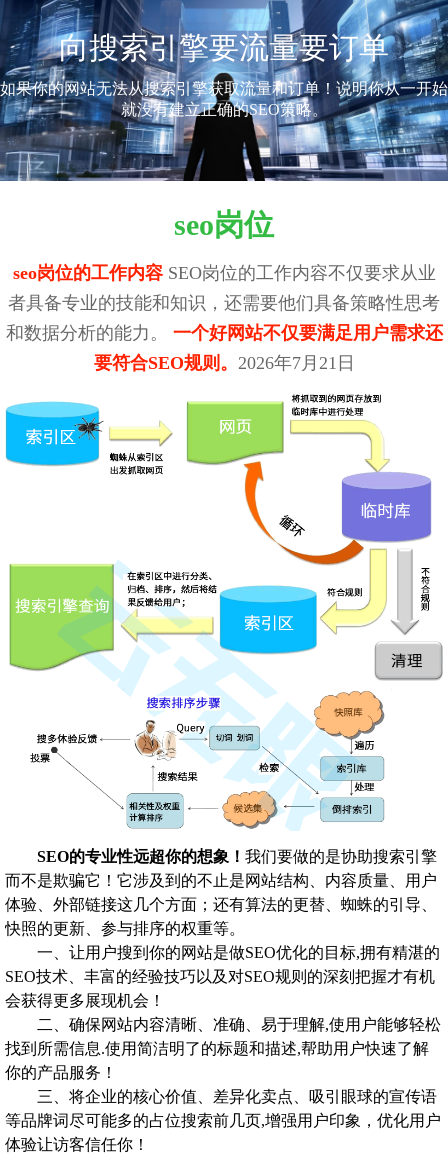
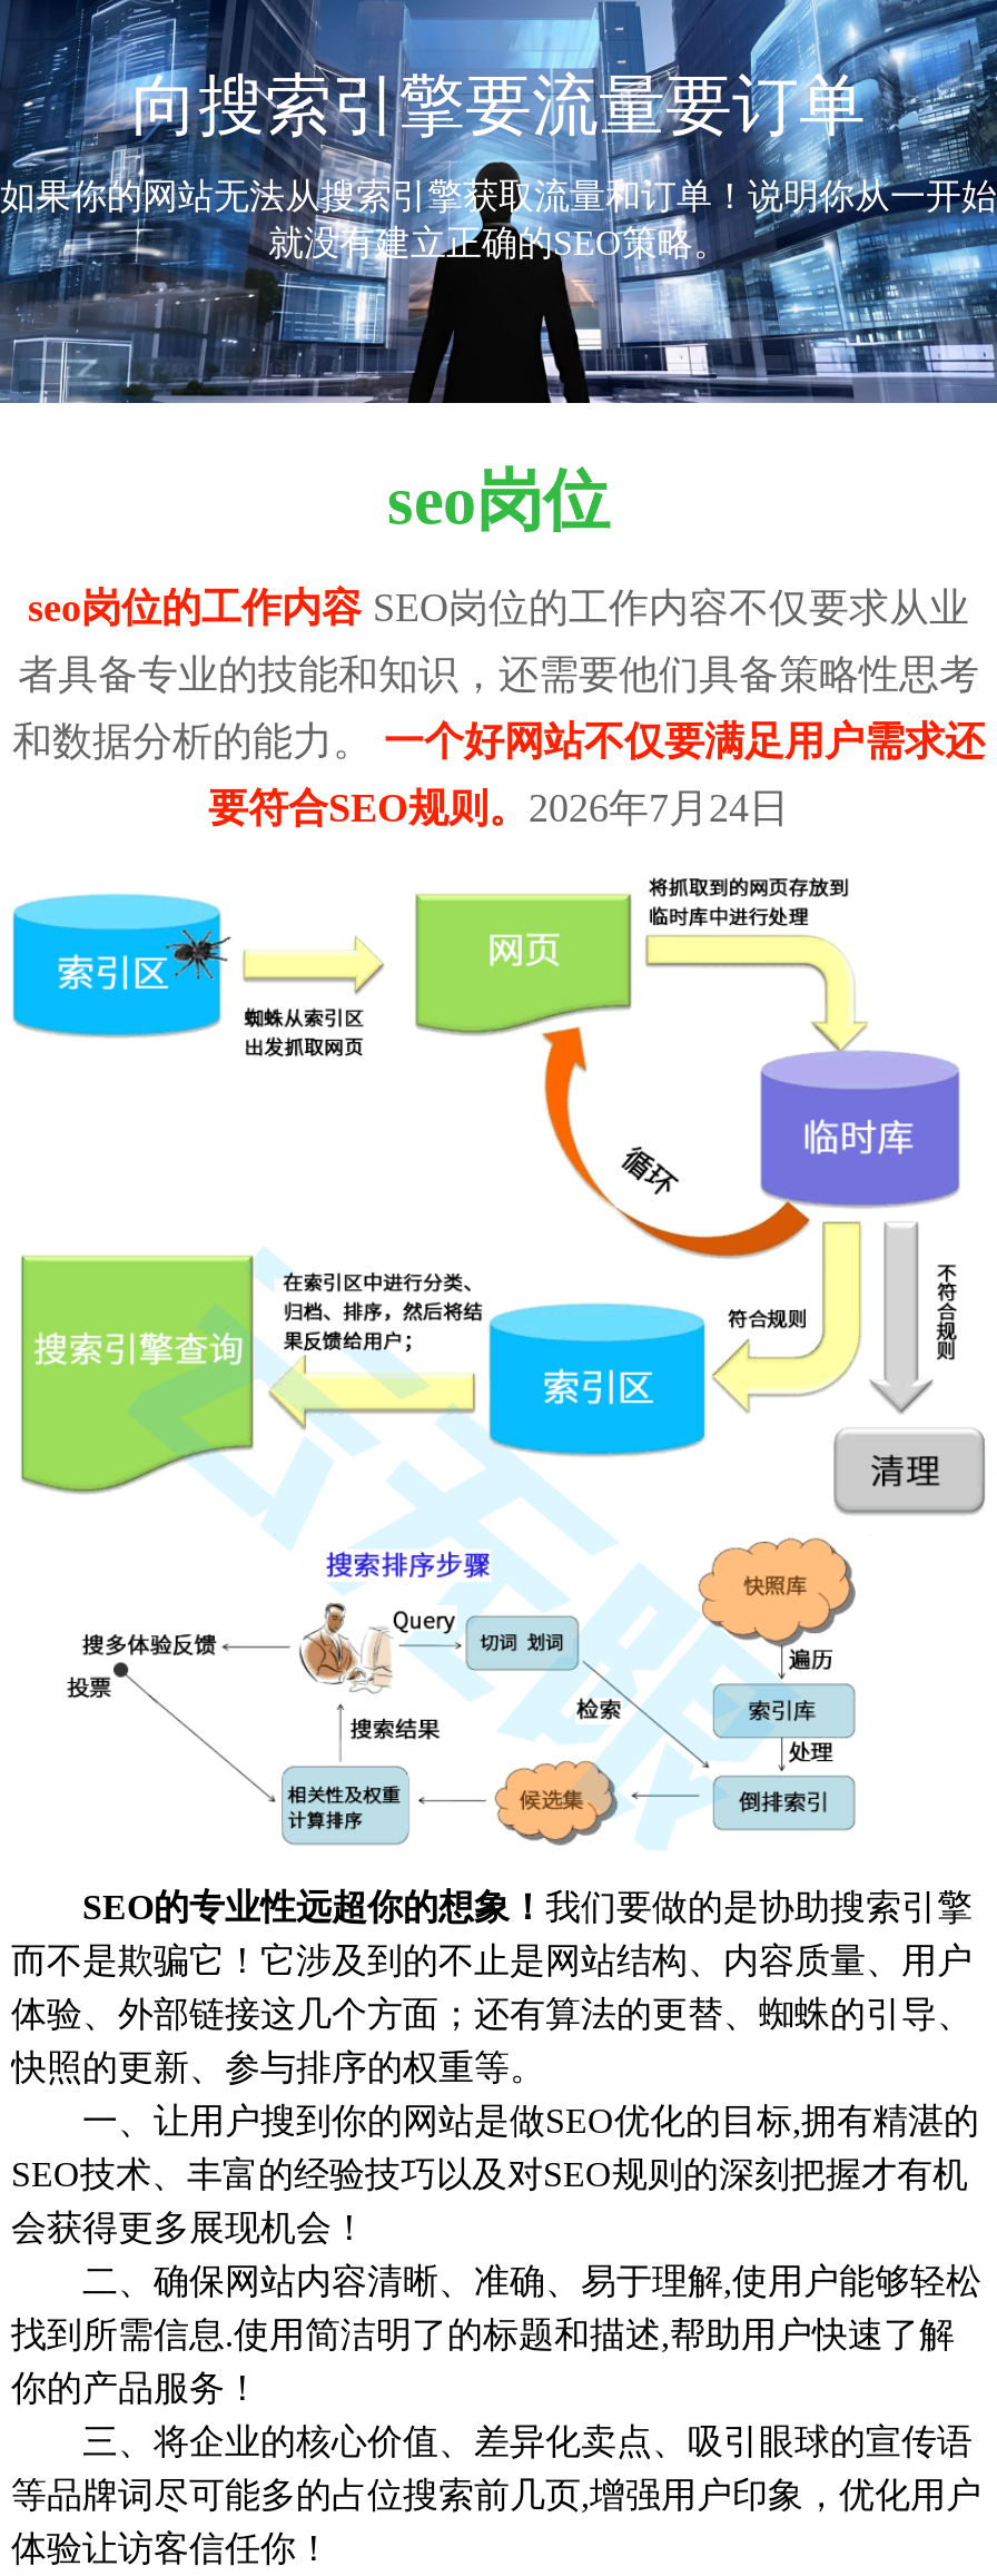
- 要符合SEO规则。2026年7月21日
+ 要符合SEO规则。2026年7月24日
